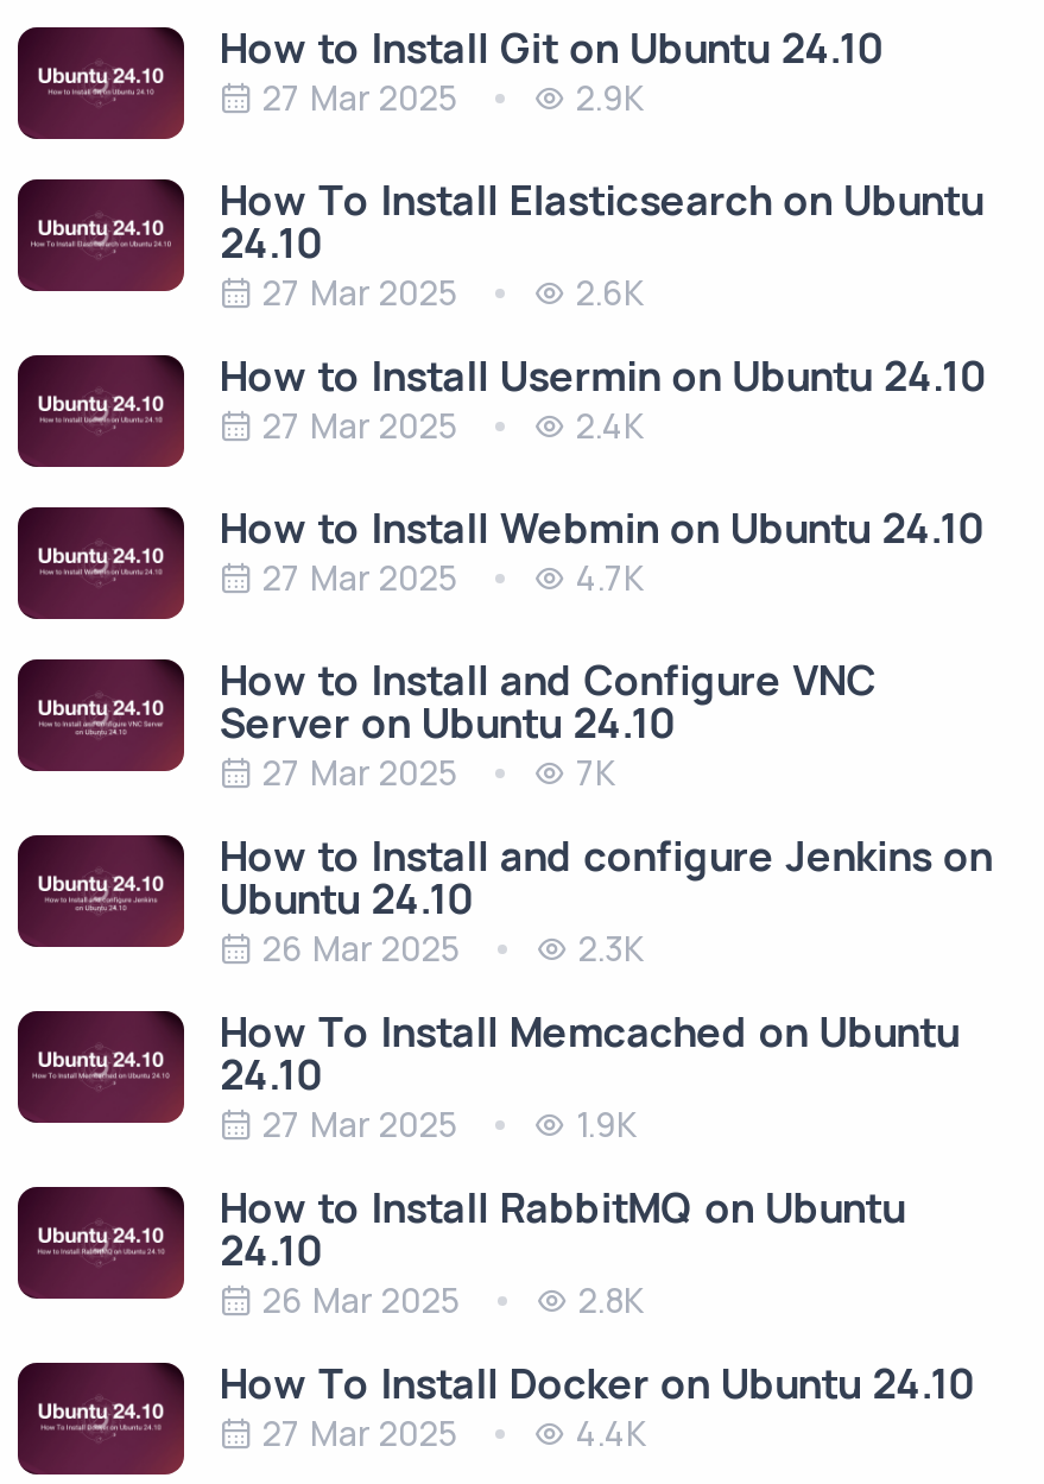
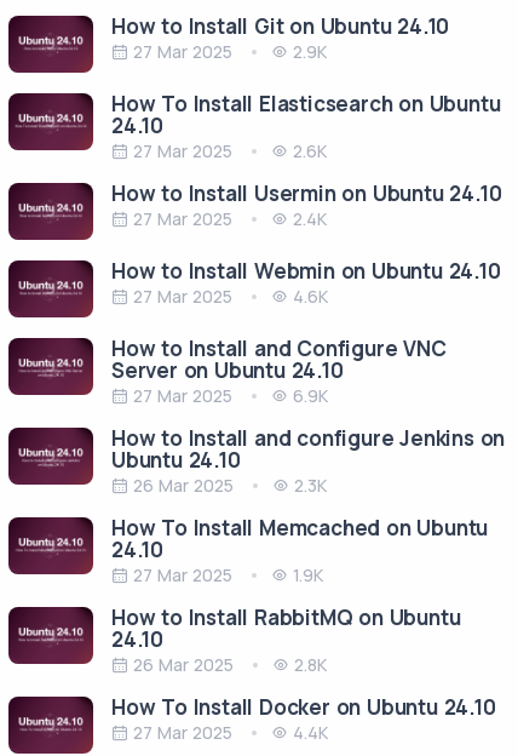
- 4.7K
+ 4.6K

- 7K
+ 6.9K
